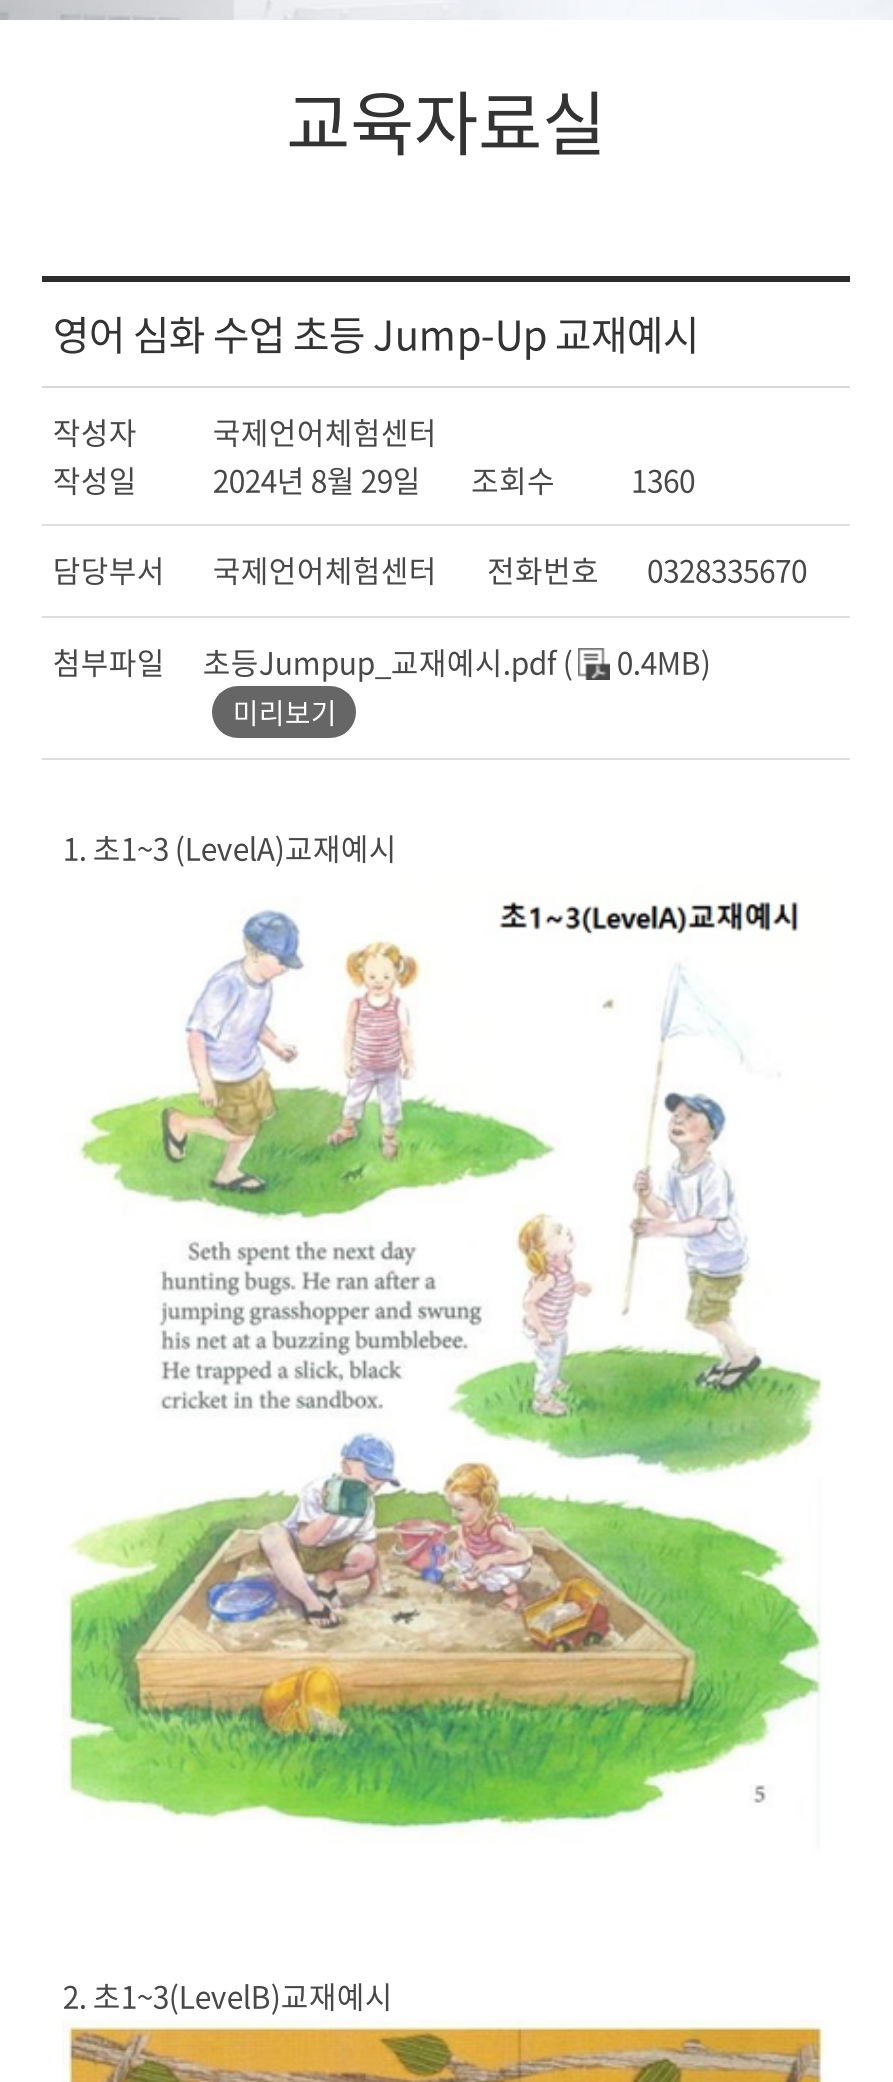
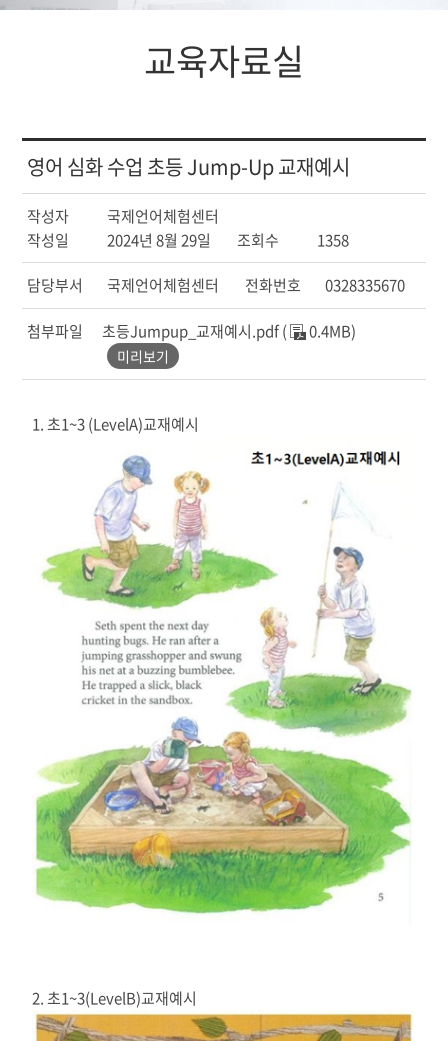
- 작성일 2024년 8월 29일 조회수 1360
+ 작성일 2024년 8월 29일 조회수 1358
